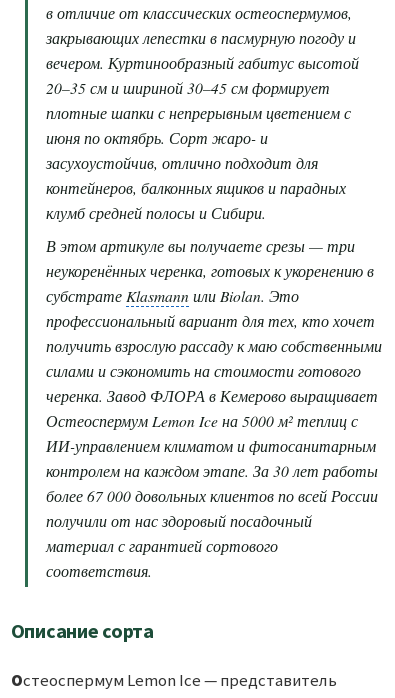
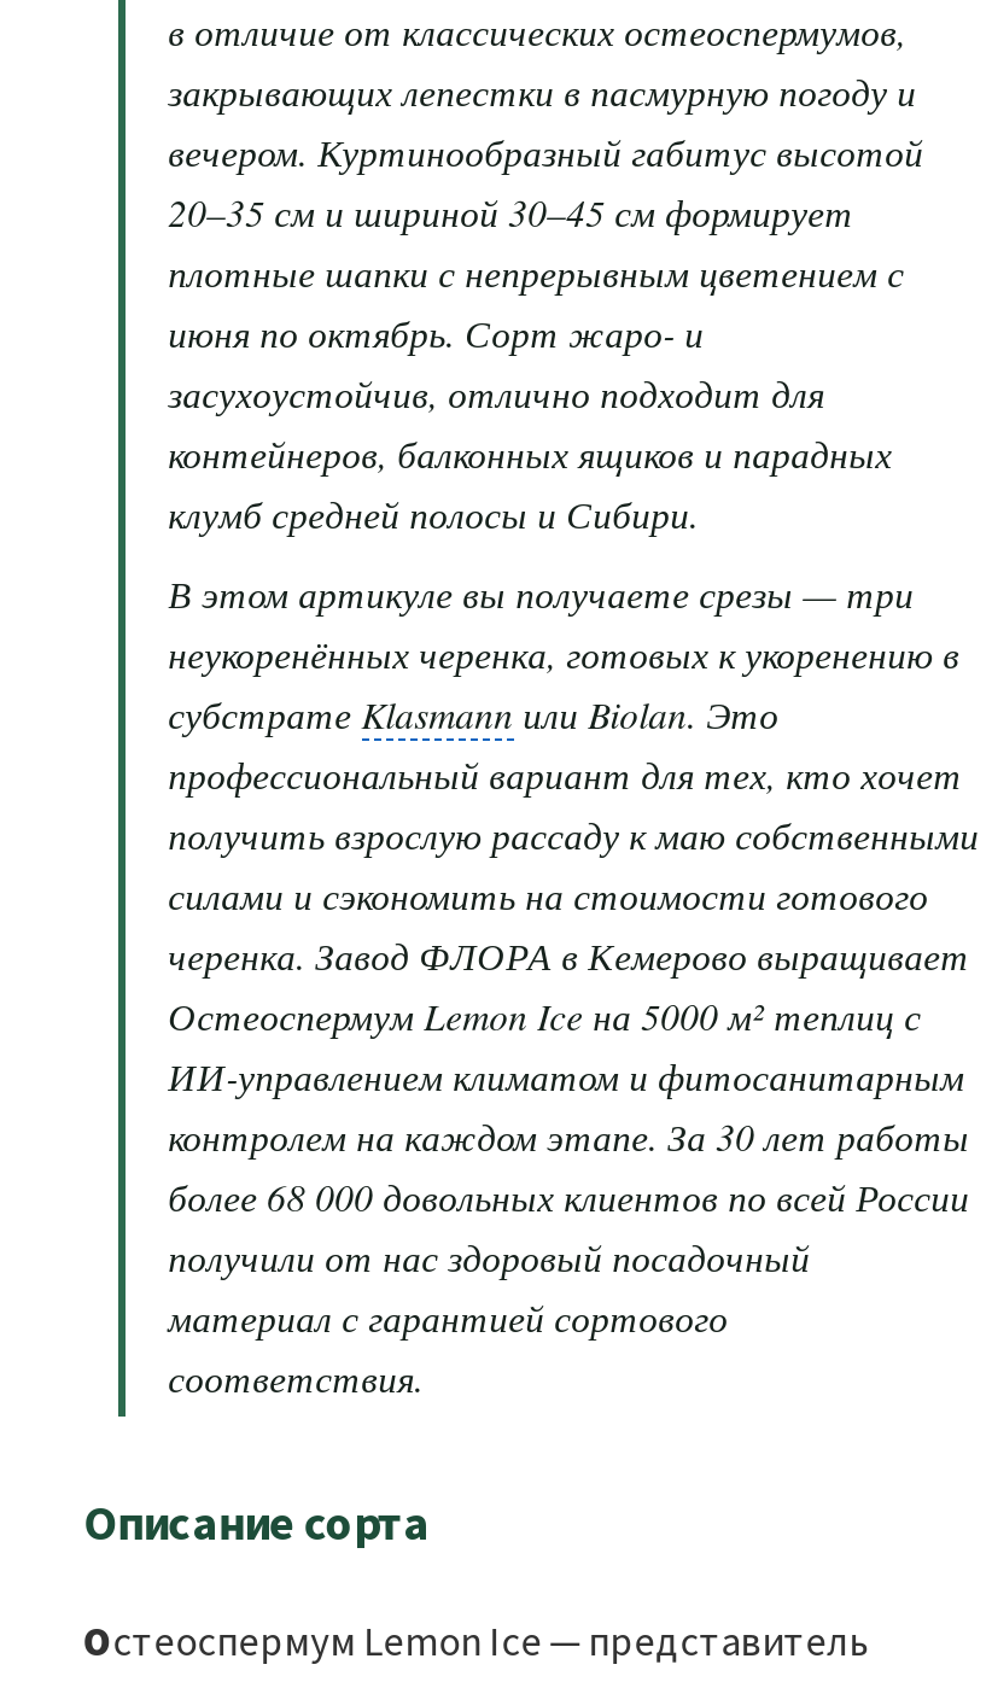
- более 67 000 довольных клиентов по всей России
+ более 68 000 довольных клиентов по всей России
